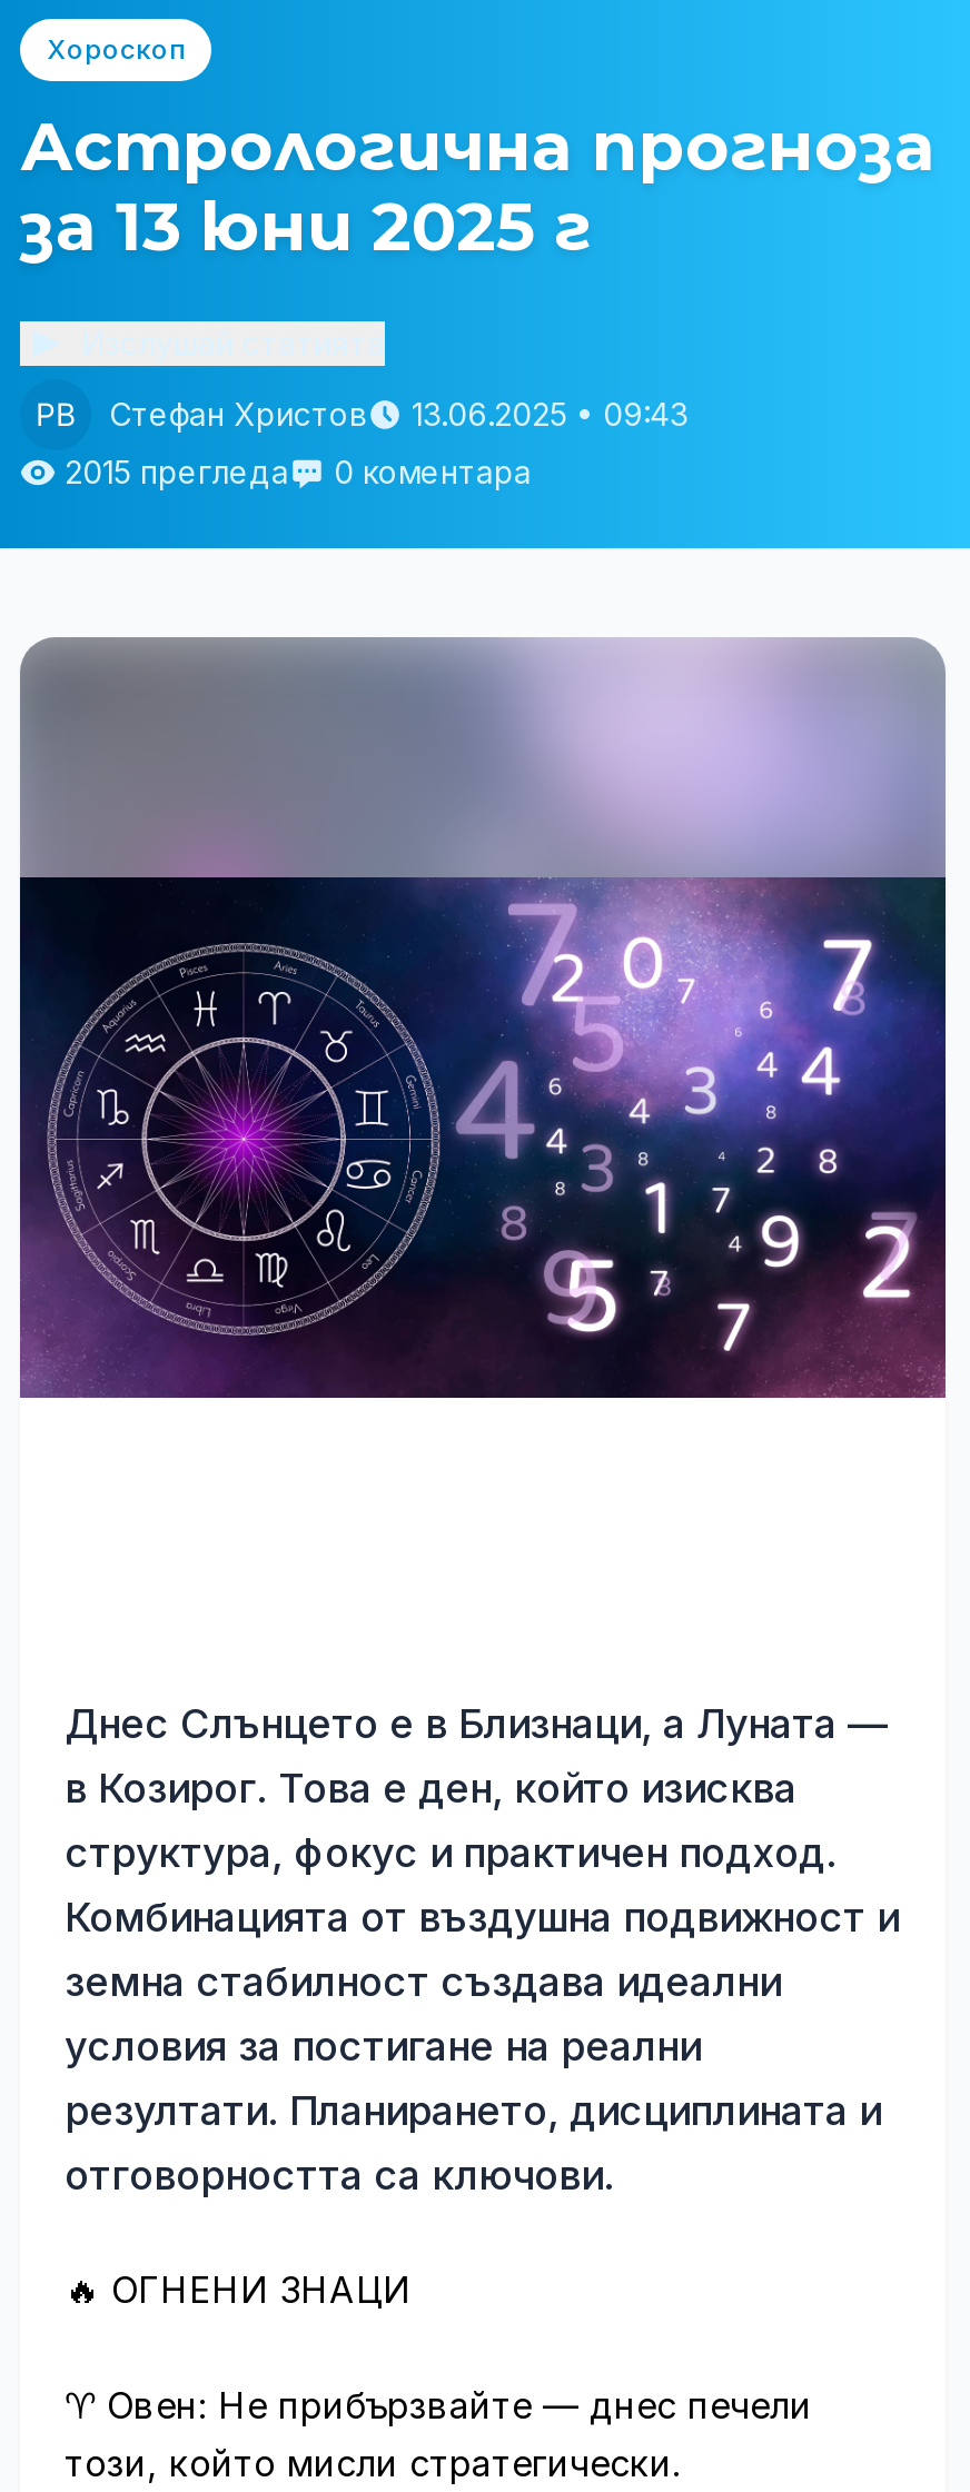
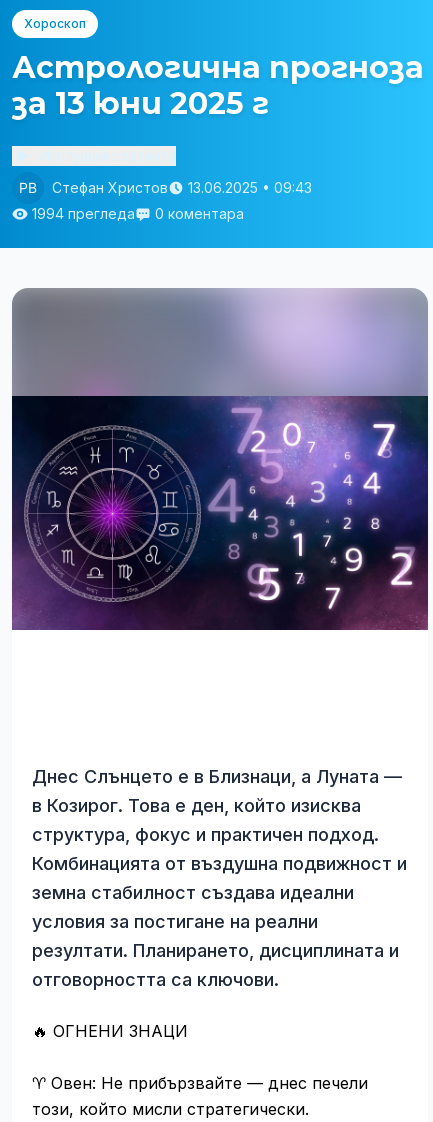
- 2015 прегледа 0 коментара
+ 1994 прегледа 0 коментара
